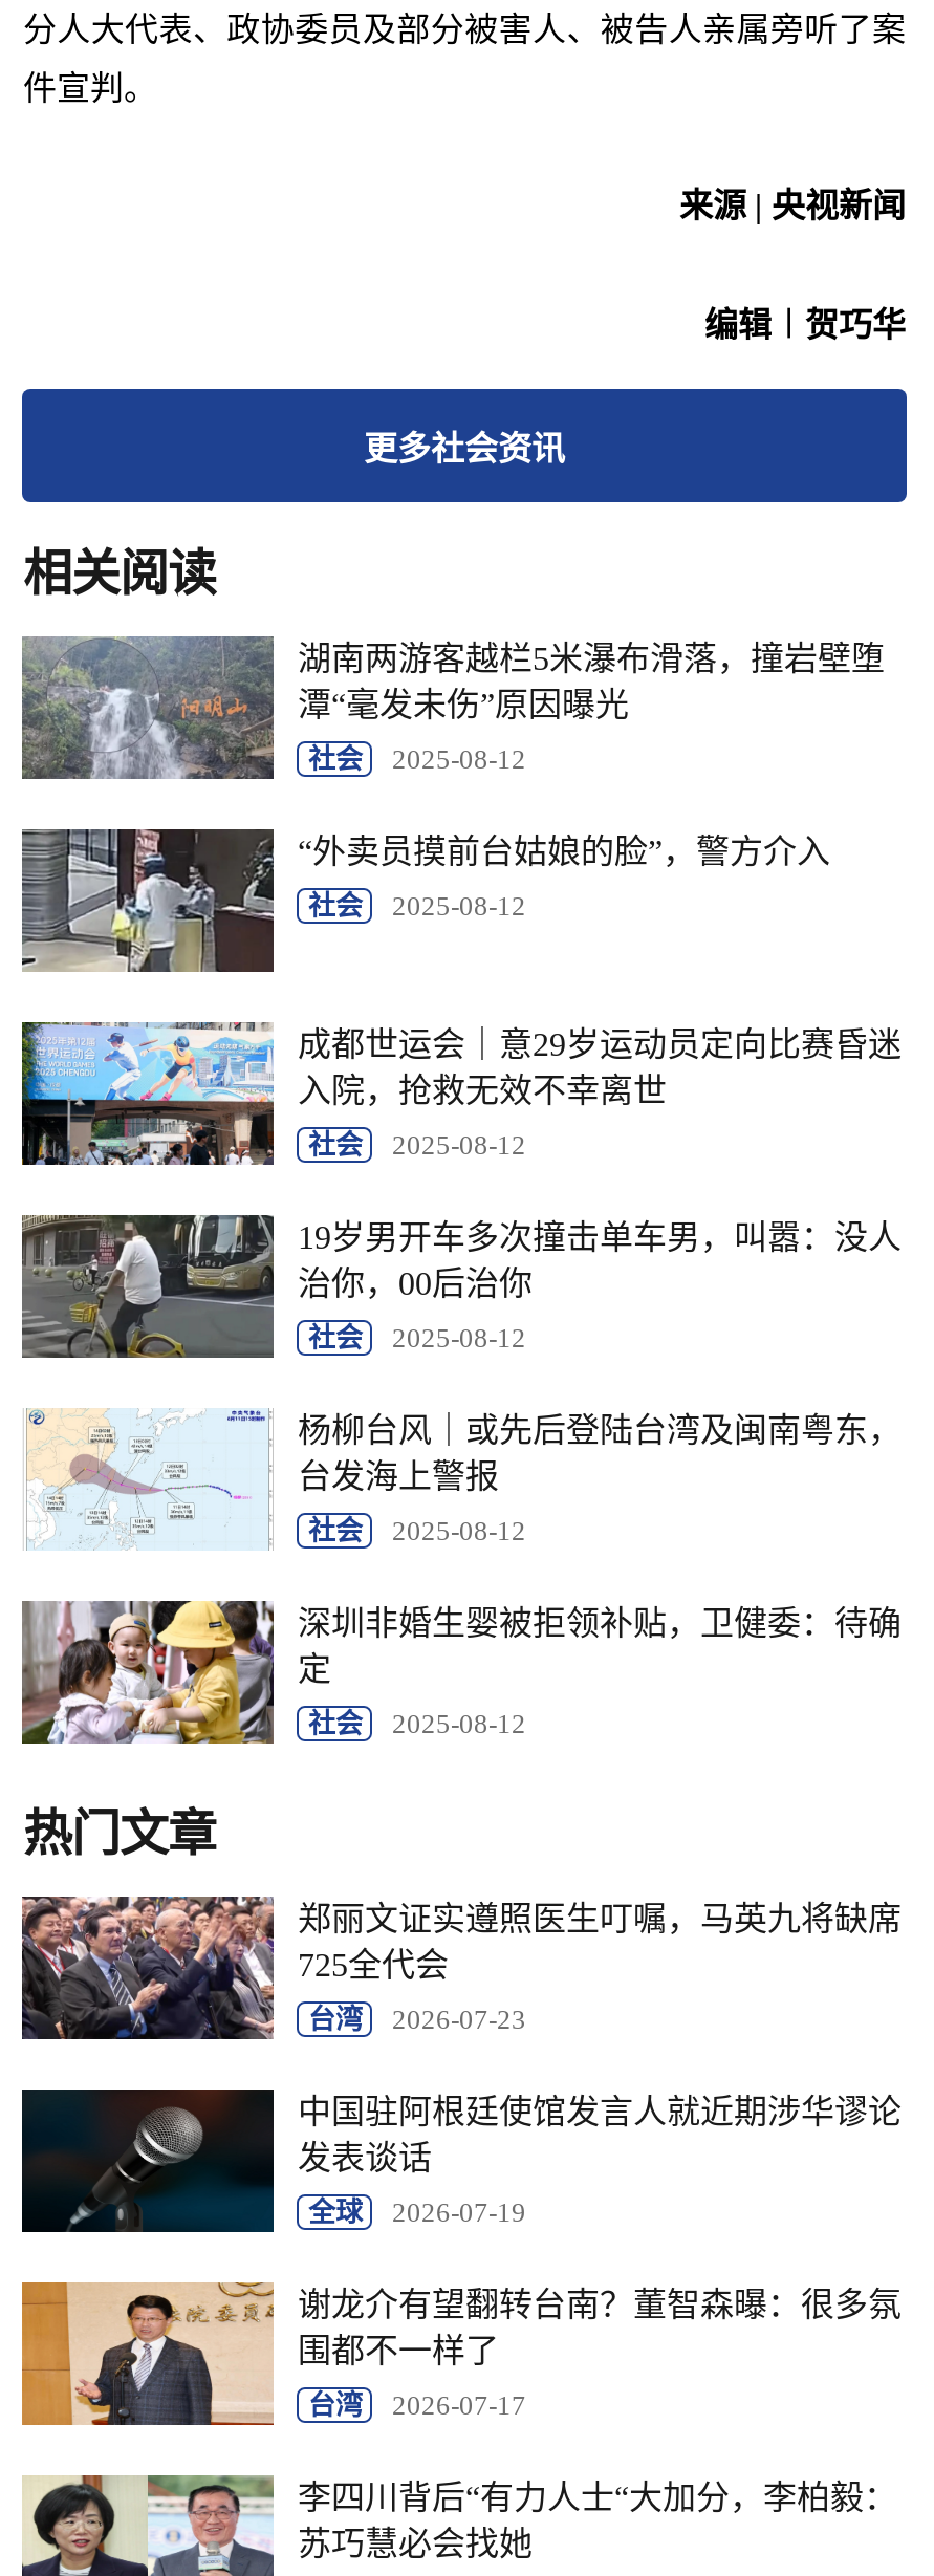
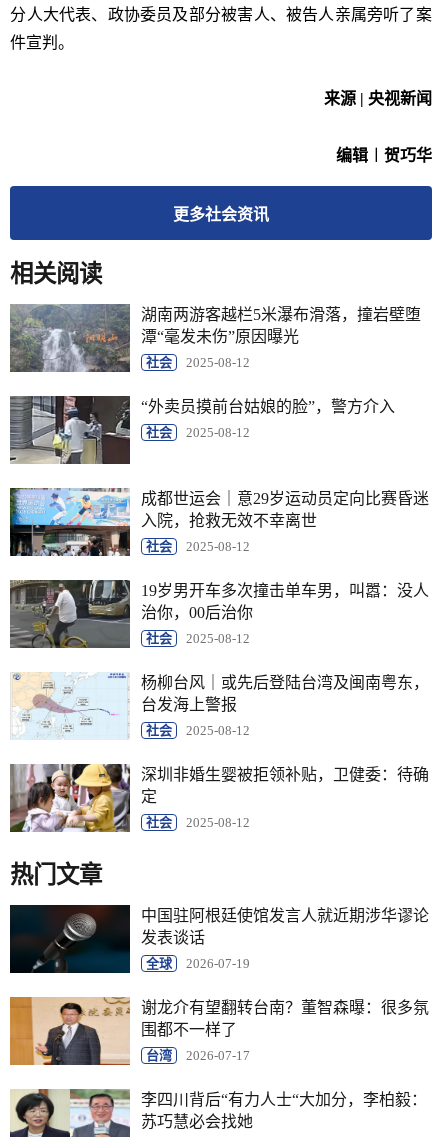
- [image]
- 郑丽文证实遵照医生叮嘱，马英九将缺席
- 725全代会
- 台湾
- 2026-07-23
